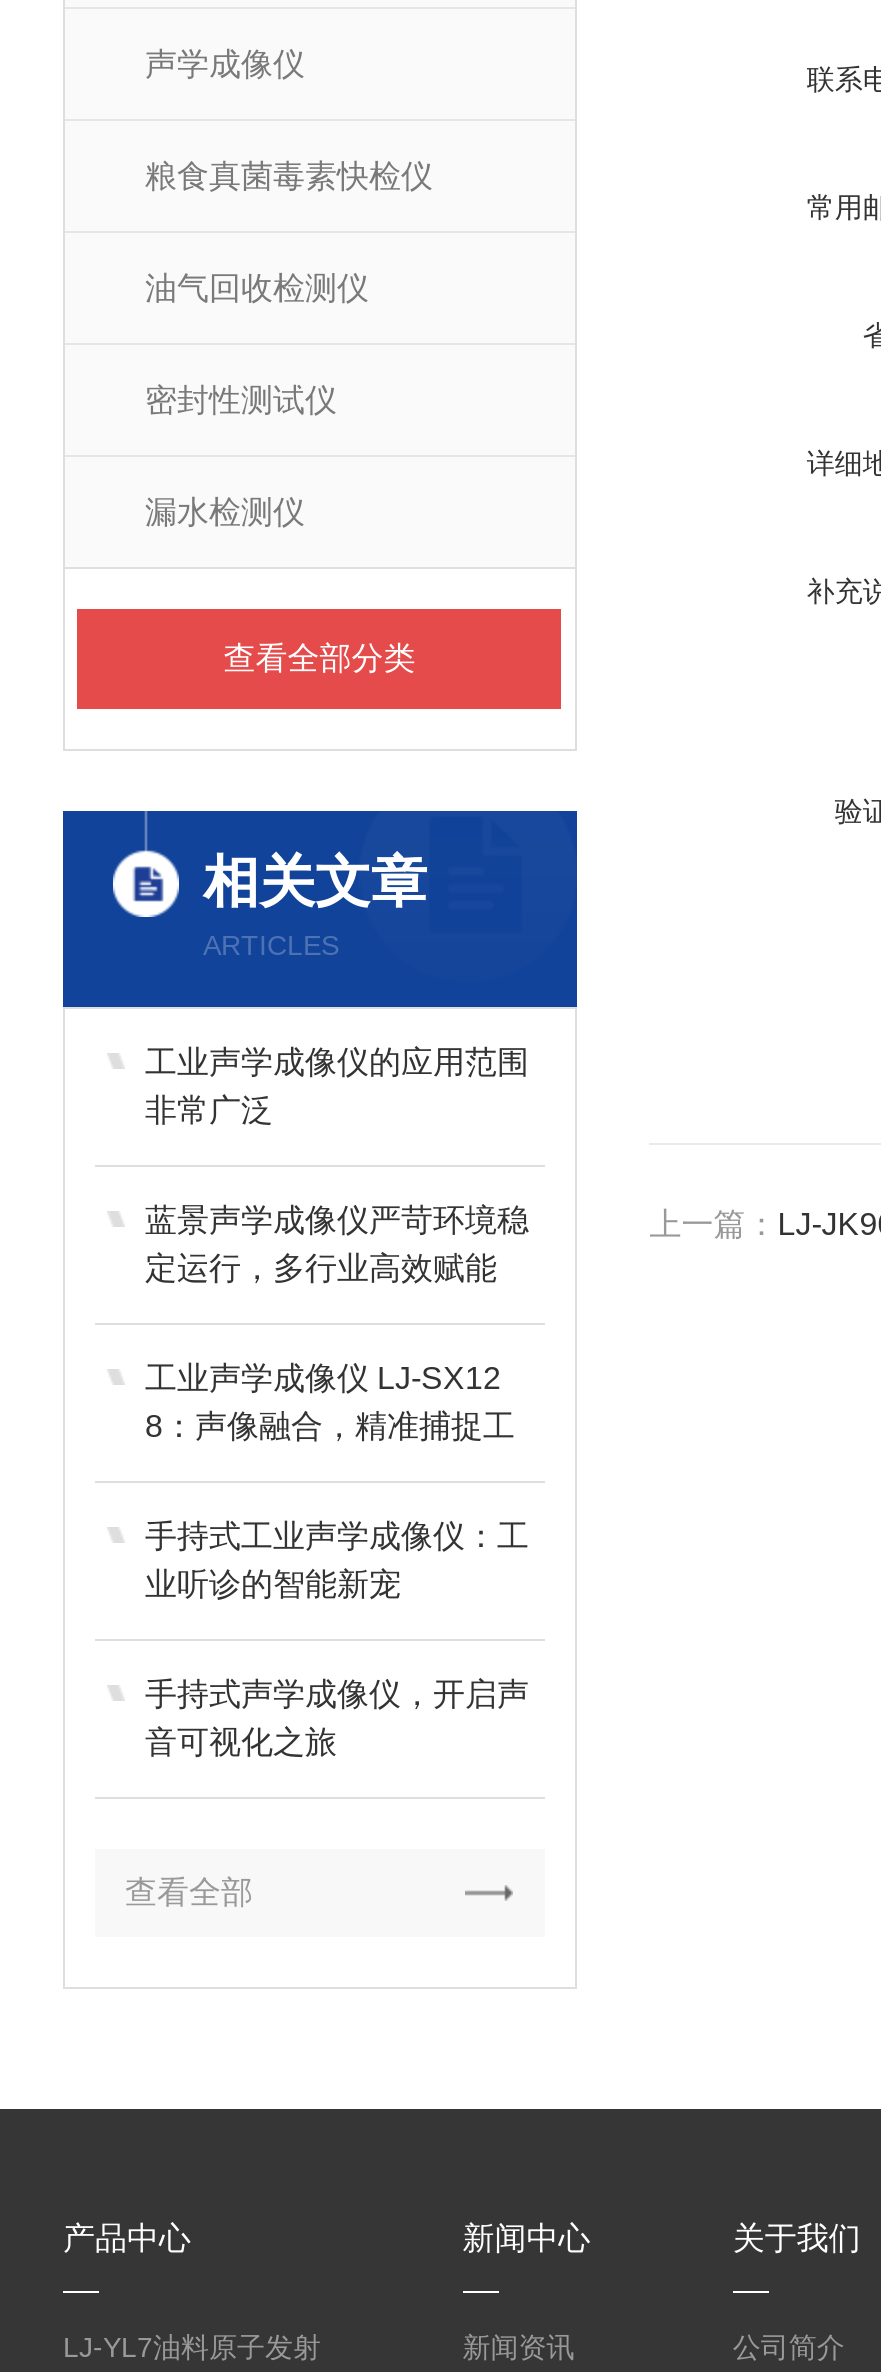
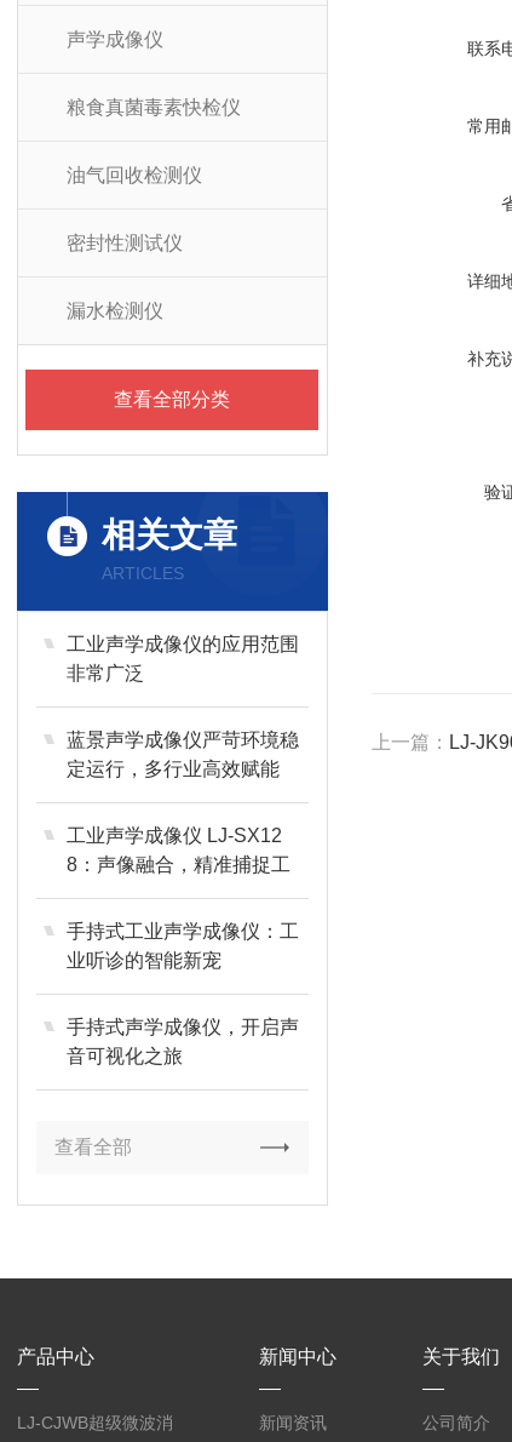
- LJ-YL7油料原子发射
+ LJ-CJWB超级微波消
